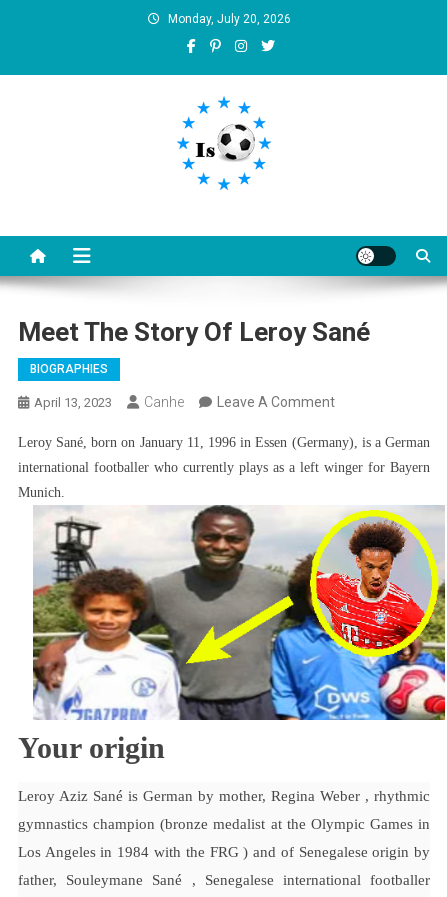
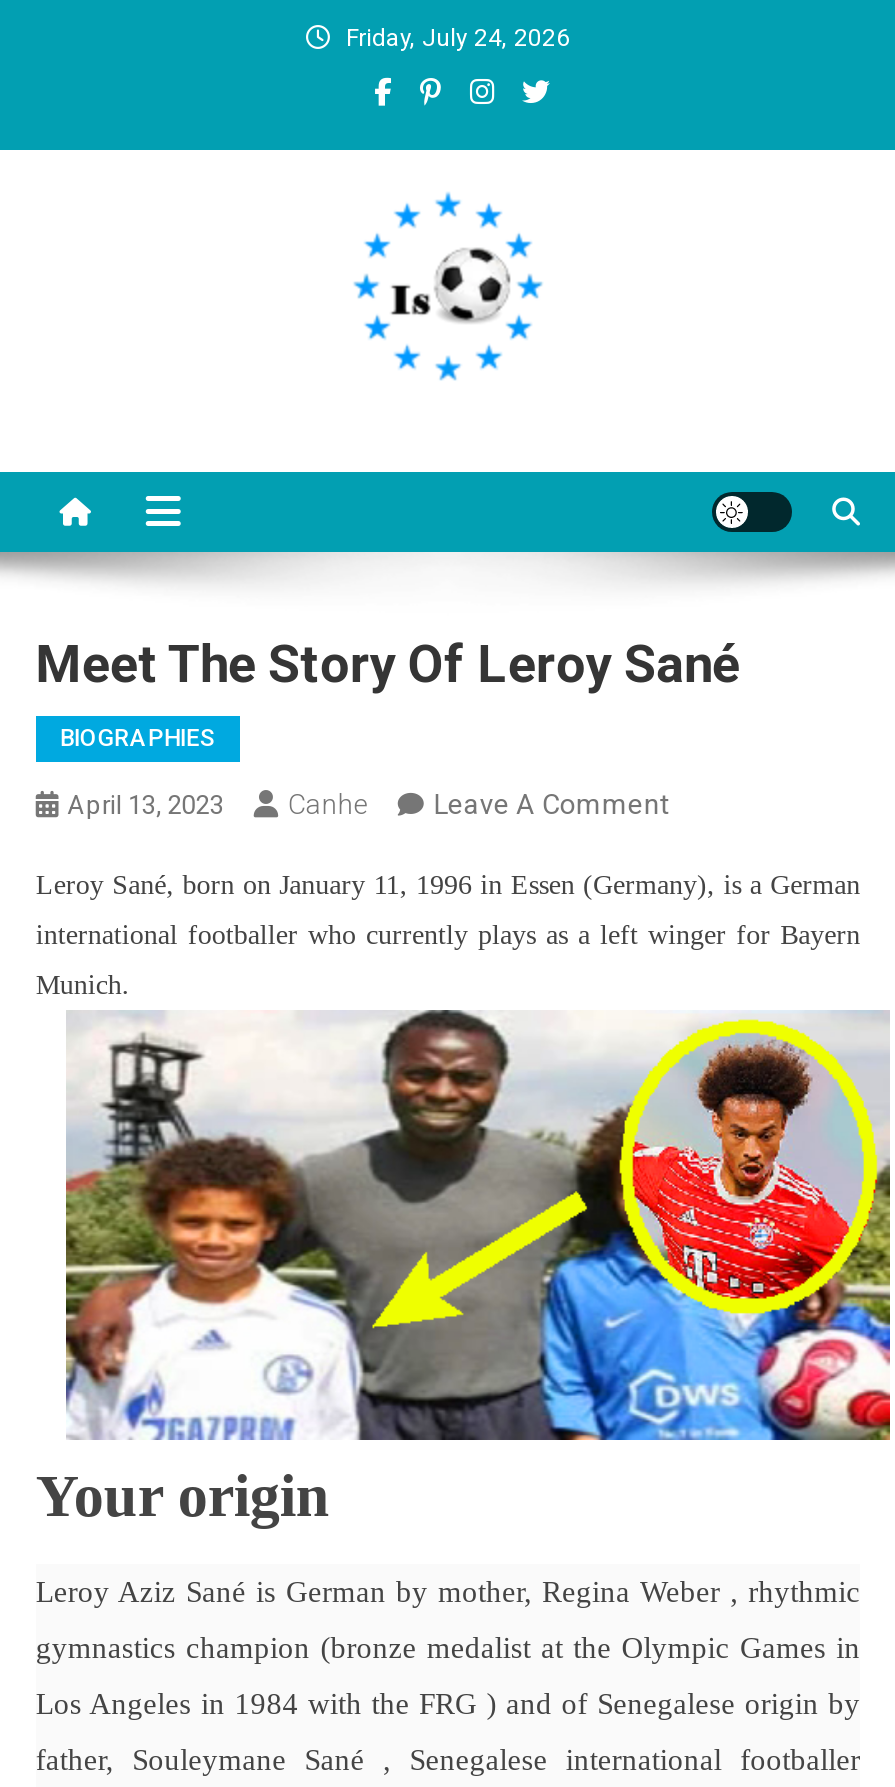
- Monday, July 20, 2026
+ Friday, July 24, 2026
